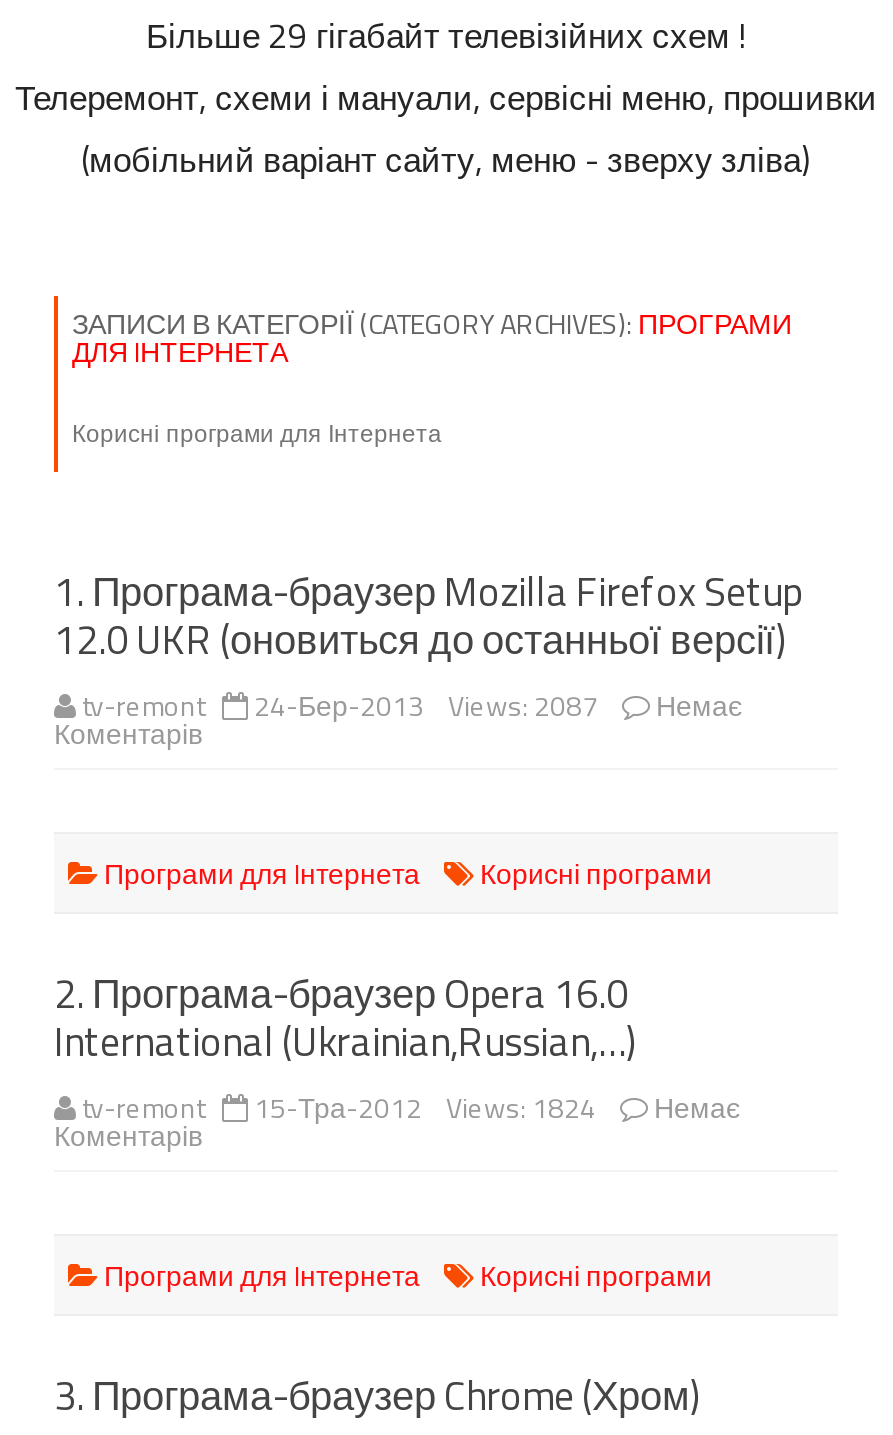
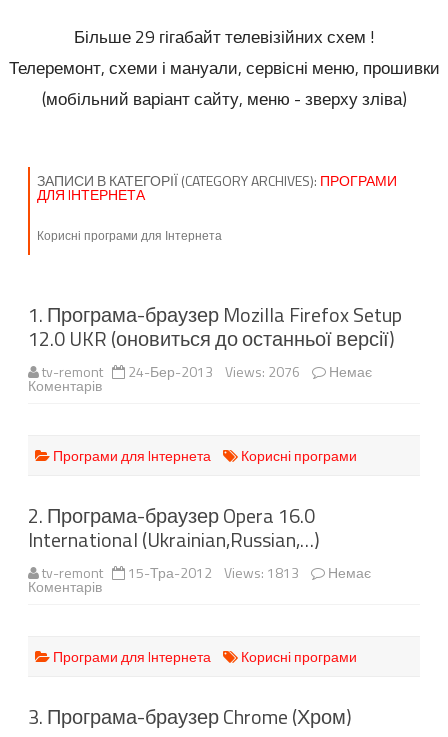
- tv-remont 24-Бер-2013 Views: 2087 Немає
+ tv-remont 24-Бер-2013 Views: 2076 Немає

- tv-remont 15-Тра-2012 Views: 1824 Немає
+ tv-remont 15-Тра-2012 Views: 1813 Немає
